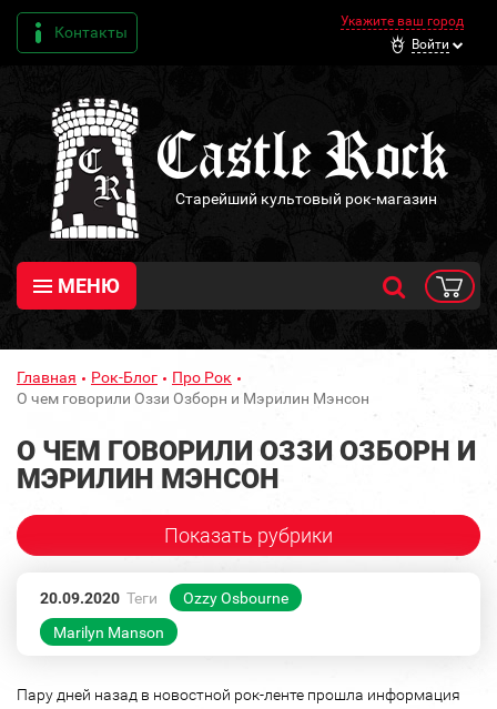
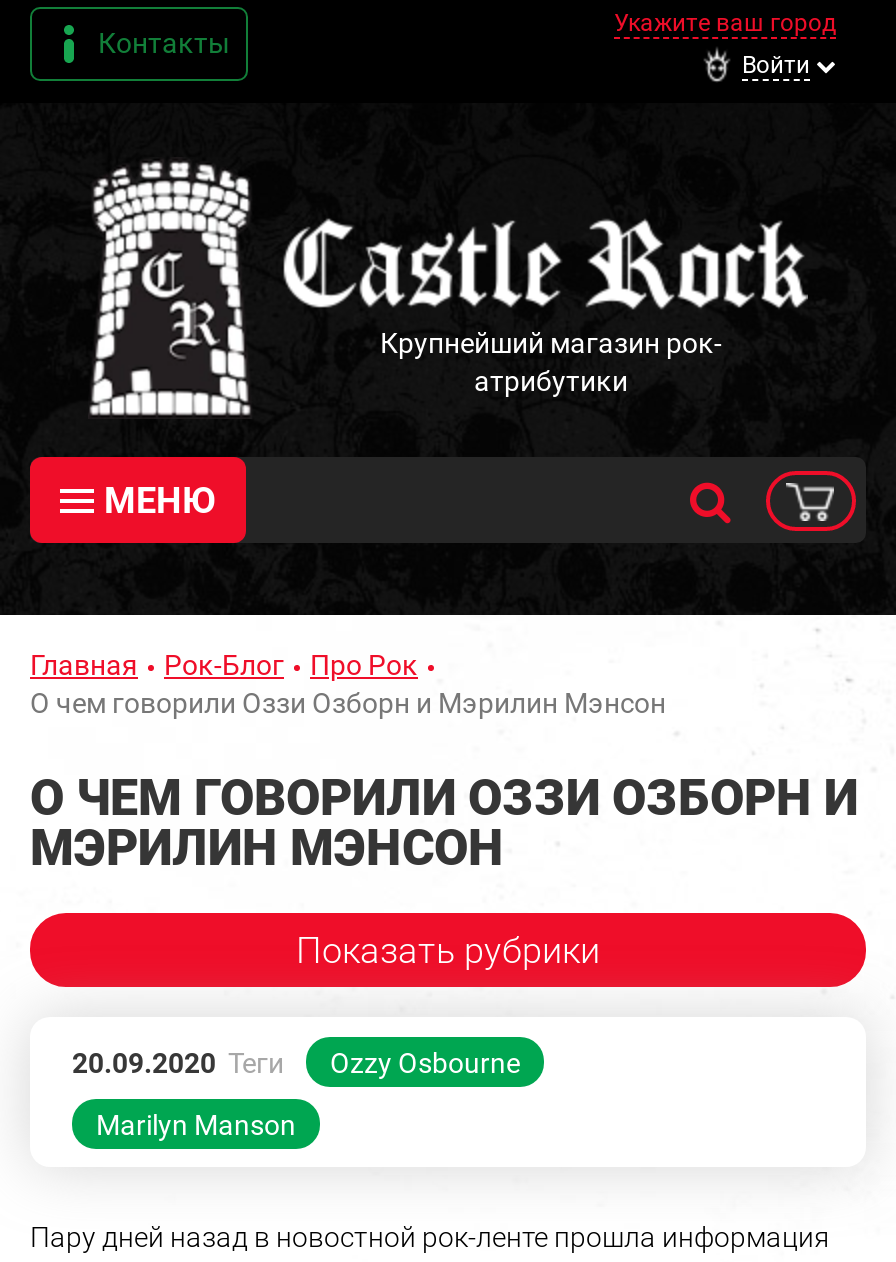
- Старейший культовый рок-магазин
+ Крупнейший магазин рок-
+ атрибутики
